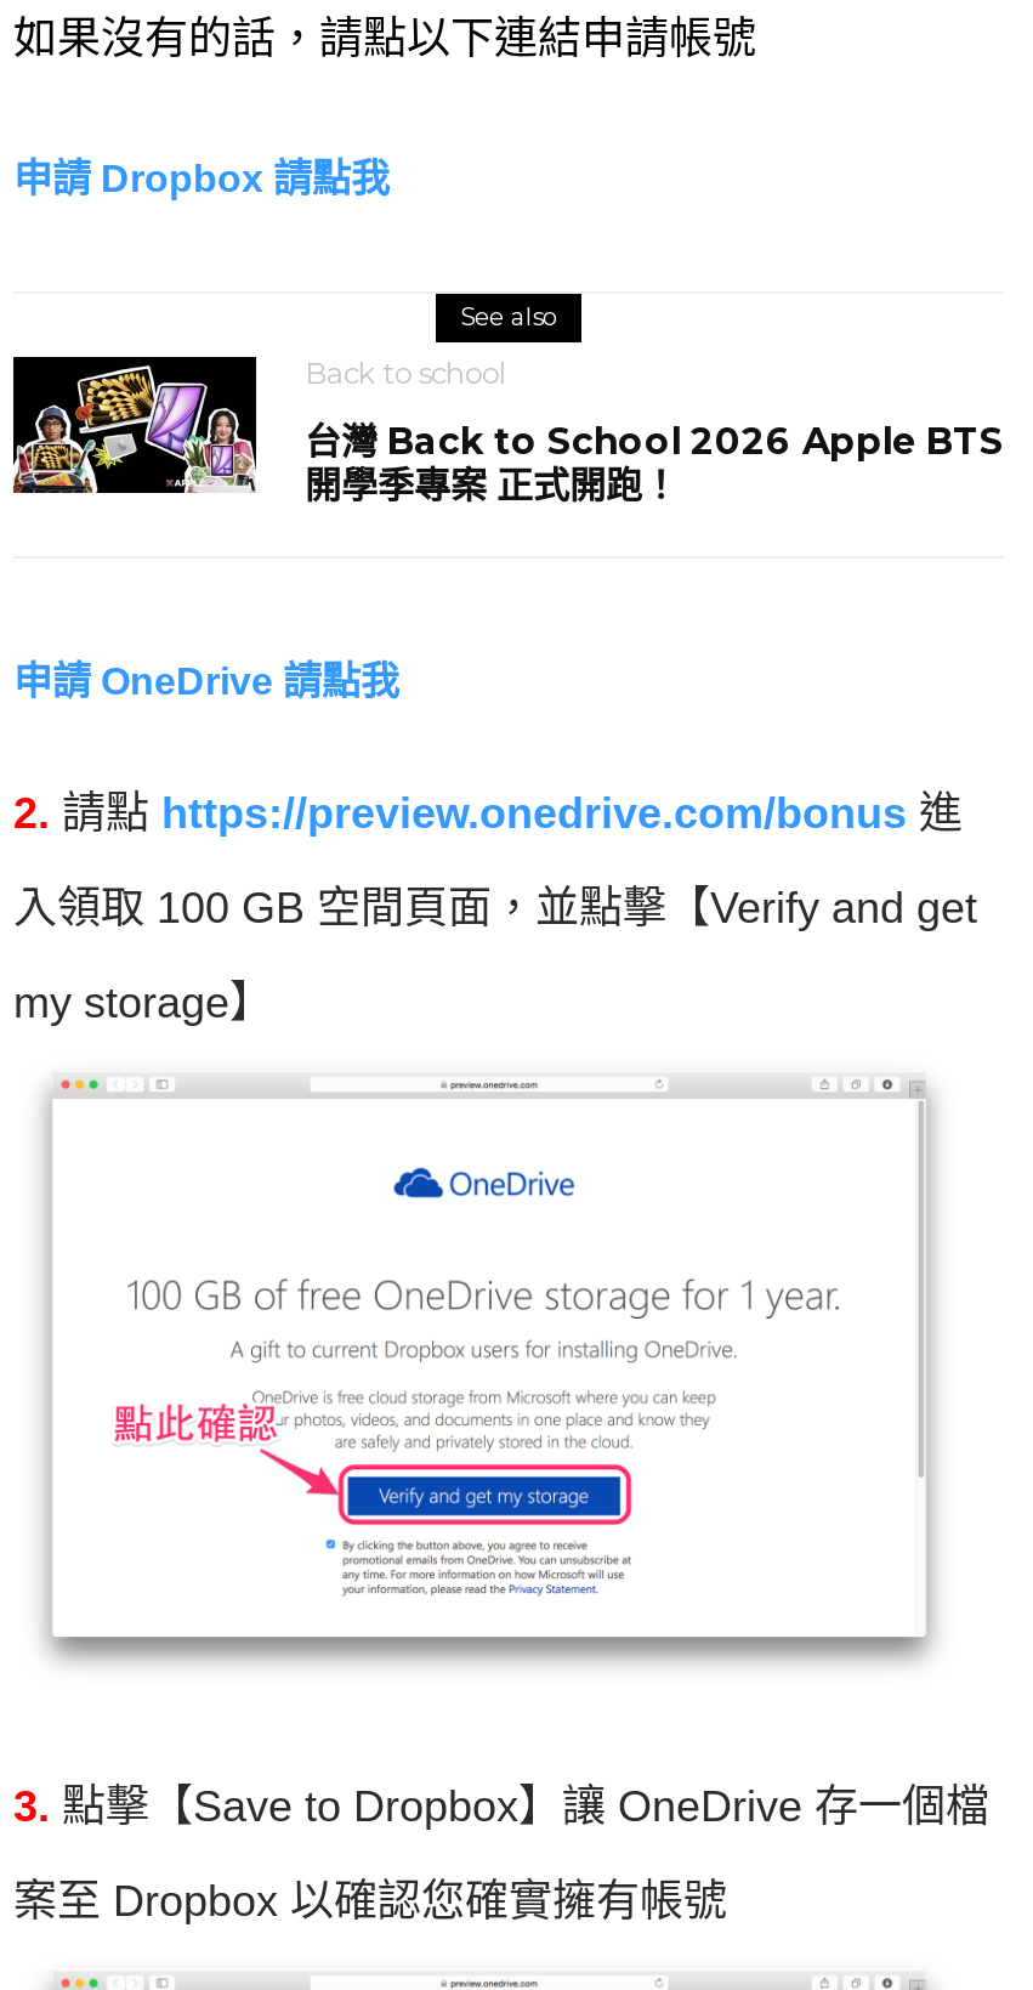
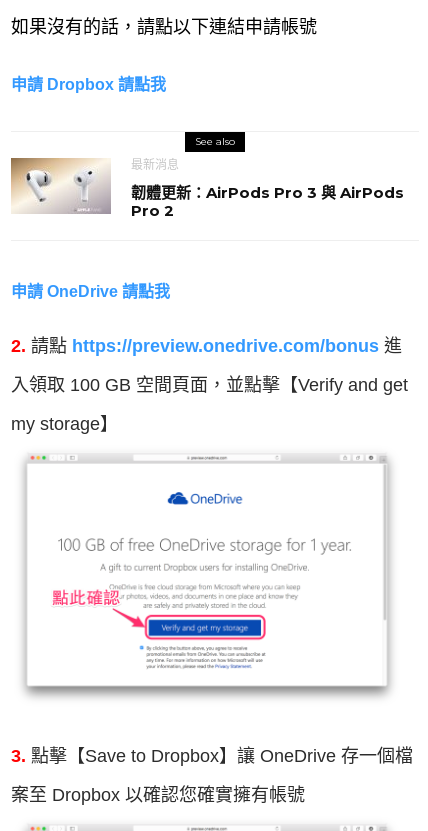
- [image]
- Back to school
+ [image]
+ 最新消息

- 台灣 Back to School 2026 Apple BTS
- 開學季專案 正式開跑！
+ 韌體更新：AirPods Pro 3 與 AirPods
+ Pro 2
